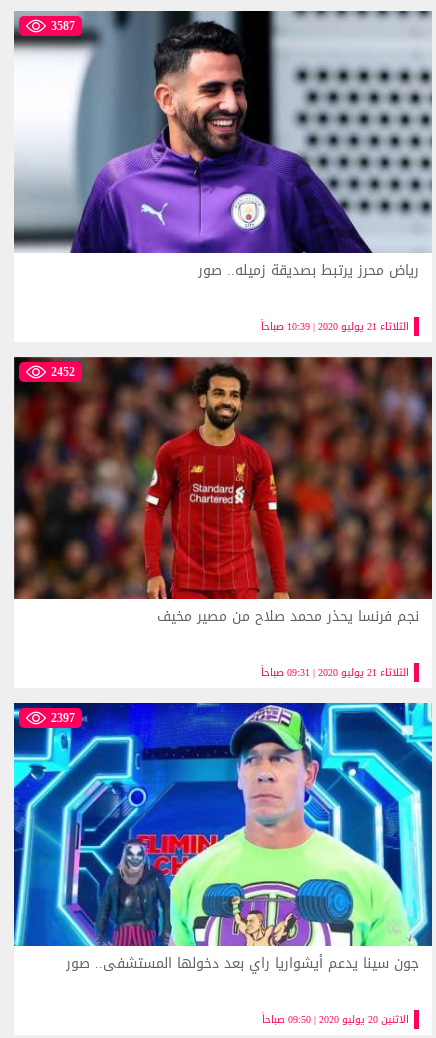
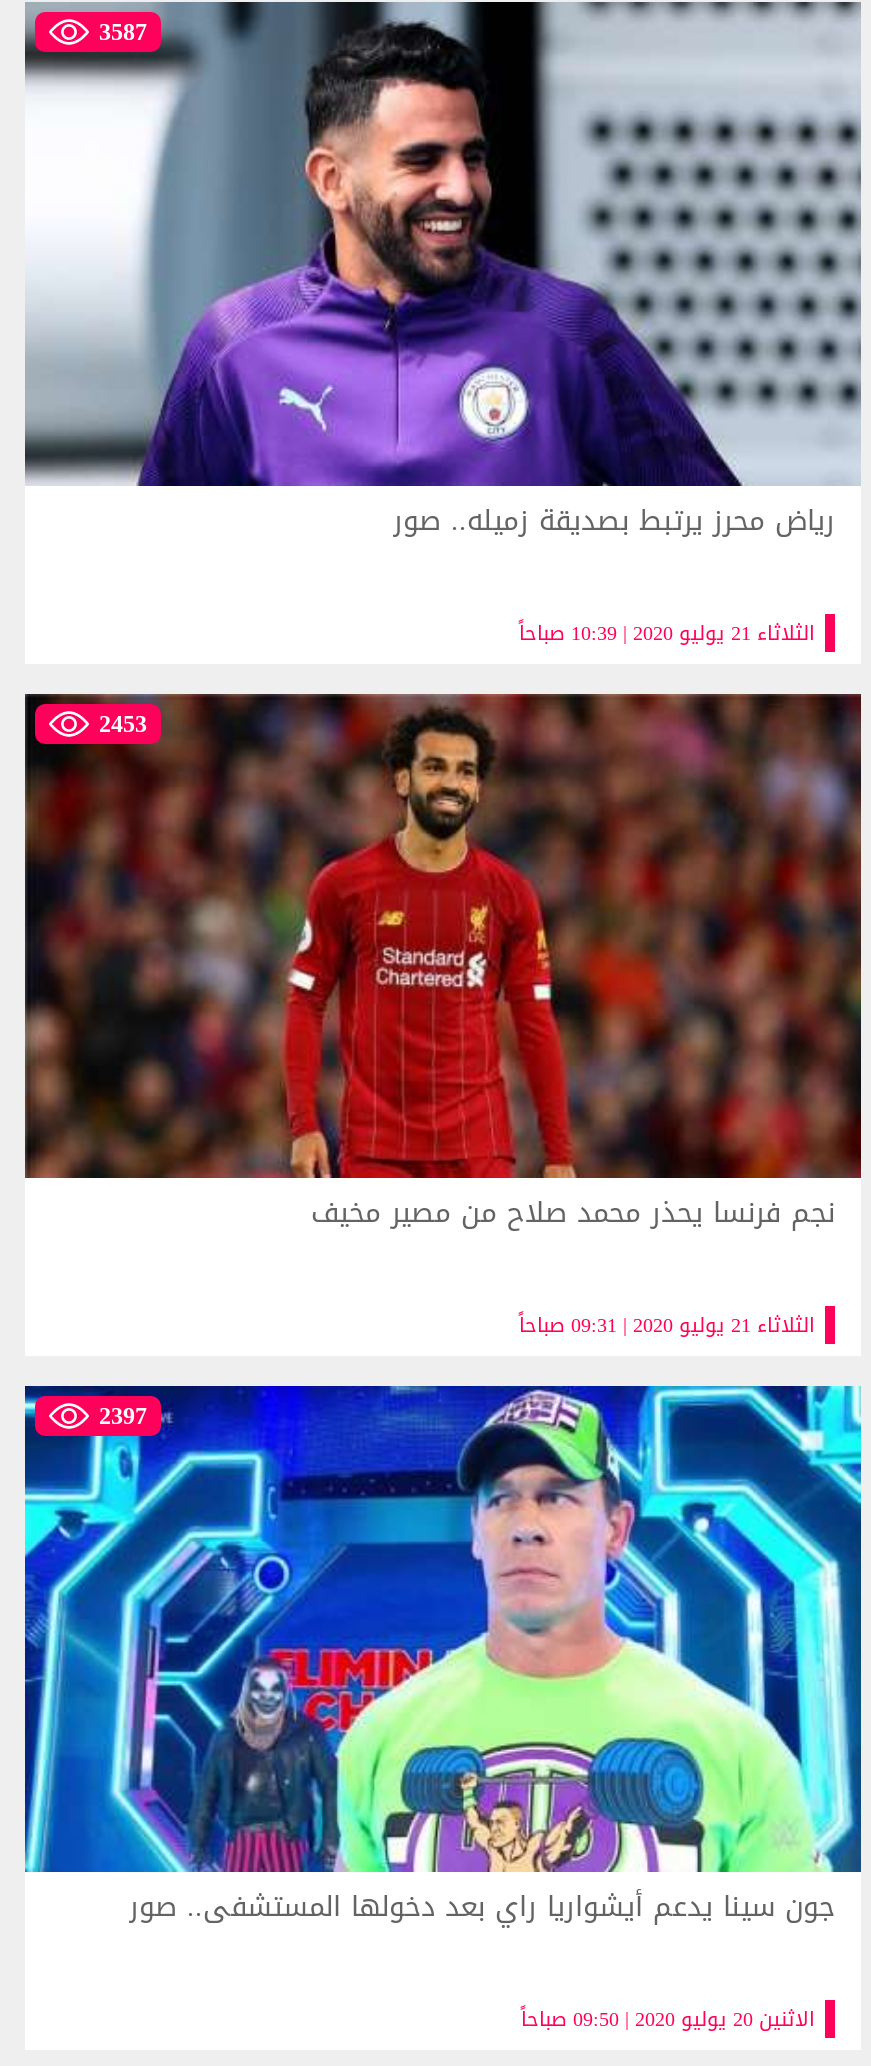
- 2452
+ 2453
